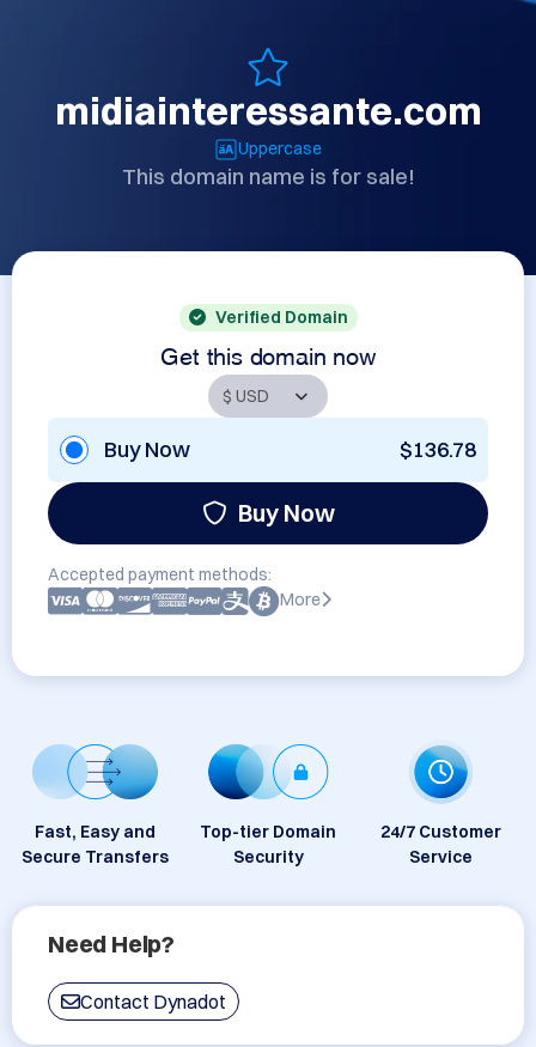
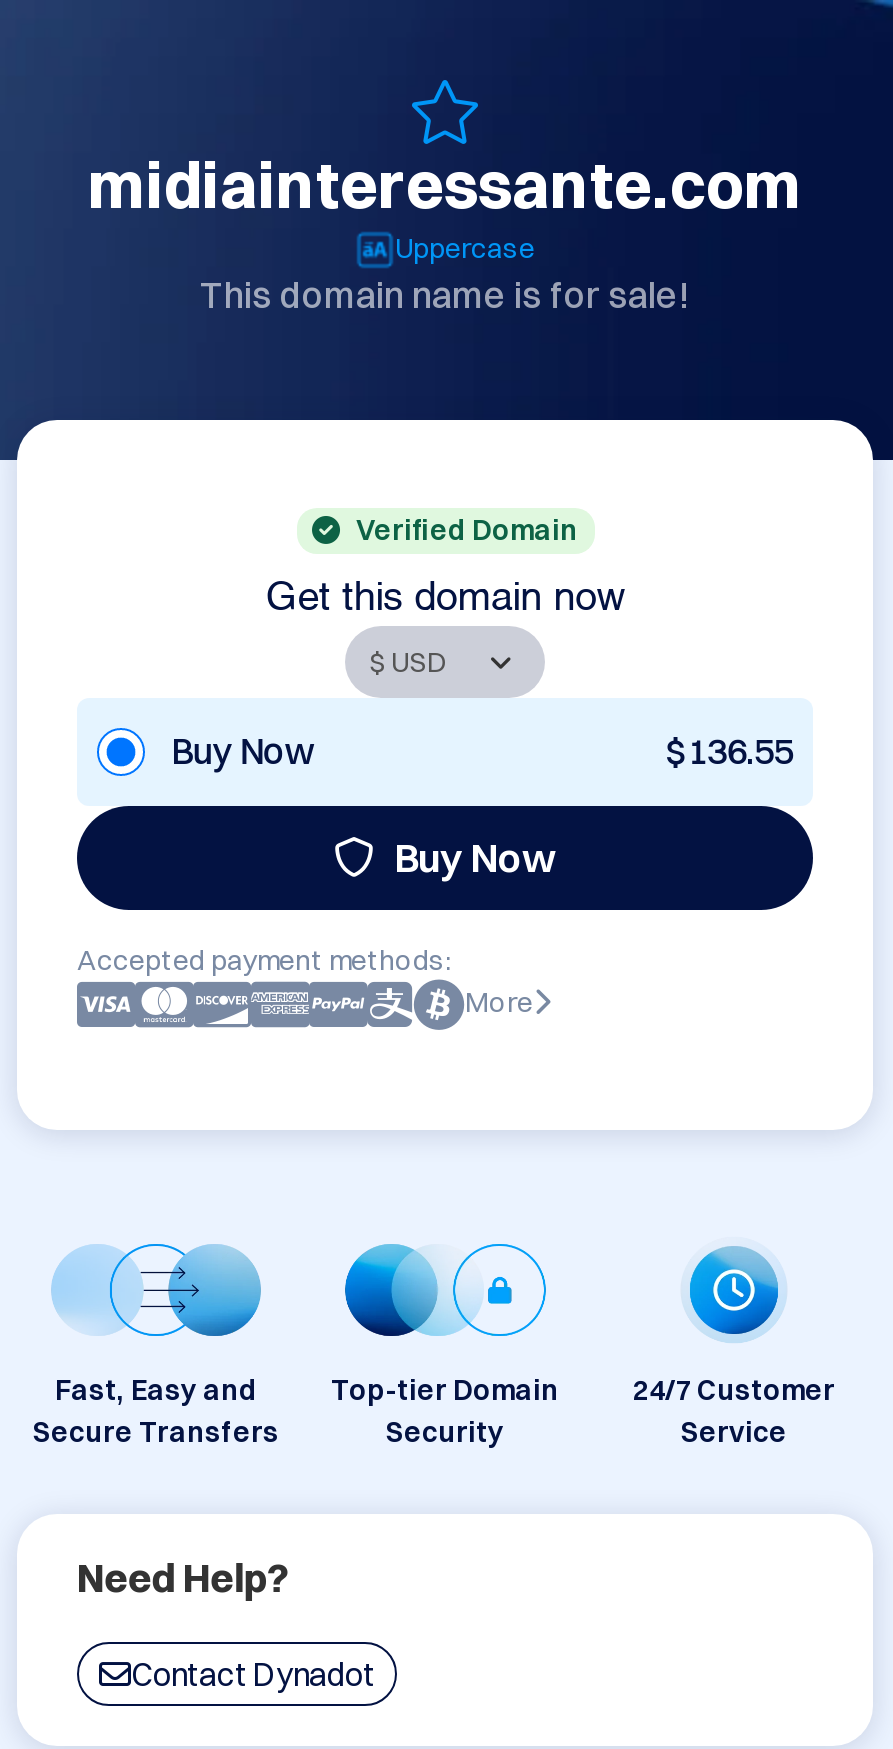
- $136.78
+ $136.55
